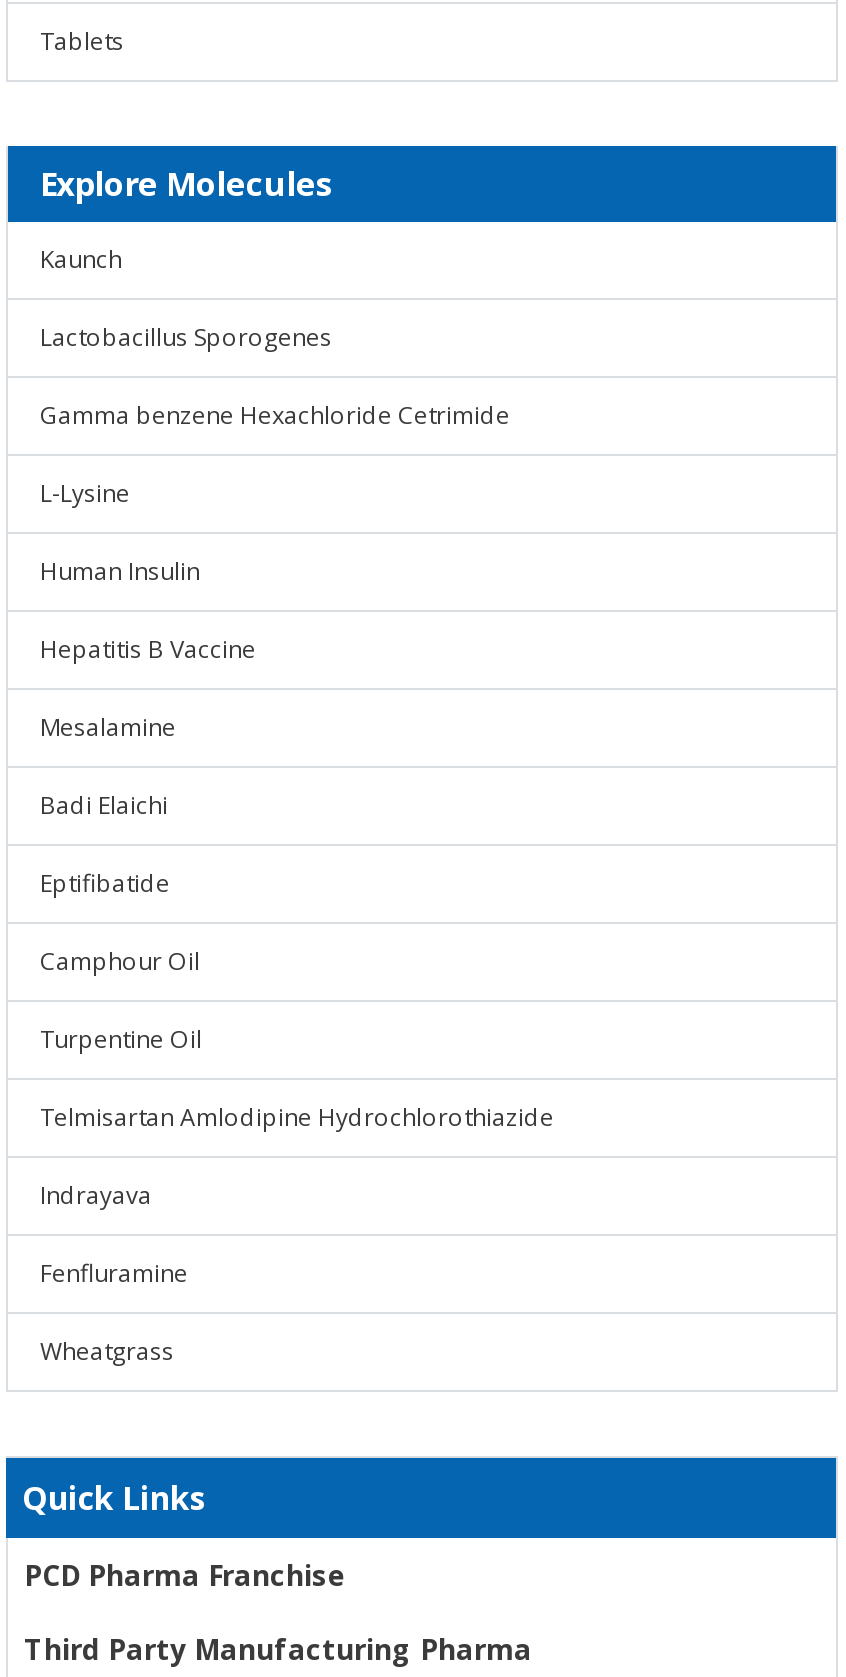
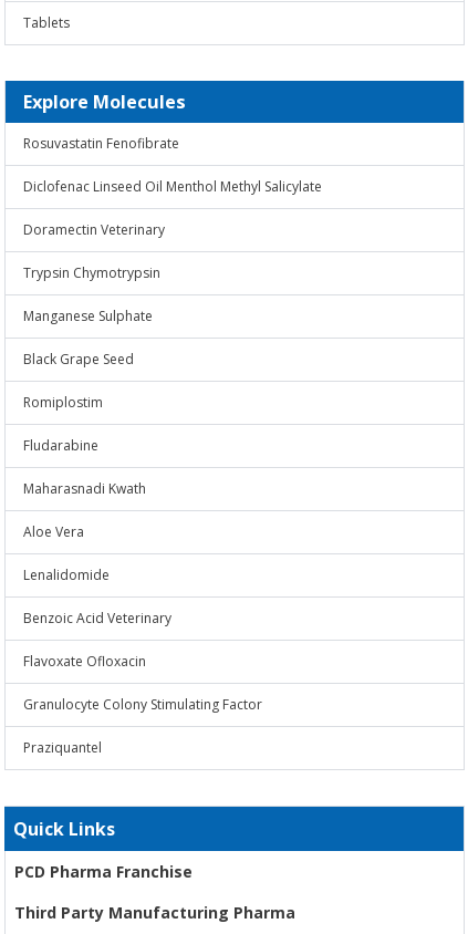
- Kaunch
+ Rosuvastatin Fenofibrate

- Lactobacillus Sporogenes
+ Diclofenac Linseed Oil Menthol Methyl Salicylate

- Gamma benzene Hexachloride Cetrimide
+ Doramectin Veterinary

- L-Lysine
+ Trypsin Chymotrypsin

- Human Insulin
+ Manganese Sulphate

- Hepatitis B Vaccine
+ Black Grape Seed

- Mesalamine
+ Romiplostim

- Badi Elaichi
+ Fludarabine

- Eptifibatide
+ Maharasnadi Kwath

- Camphour Oil
+ Aloe Vera

- Turpentine Oil
+ Lenalidomide

- Telmisartan Amlodipine Hydrochlorothiazide
+ Benzoic Acid Veterinary

- Indrayava
+ Flavoxate Ofloxacin

- Fenfluramine
+ Granulocyte Colony Stimulating Factor

- Wheatgrass
+ Praziquantel
